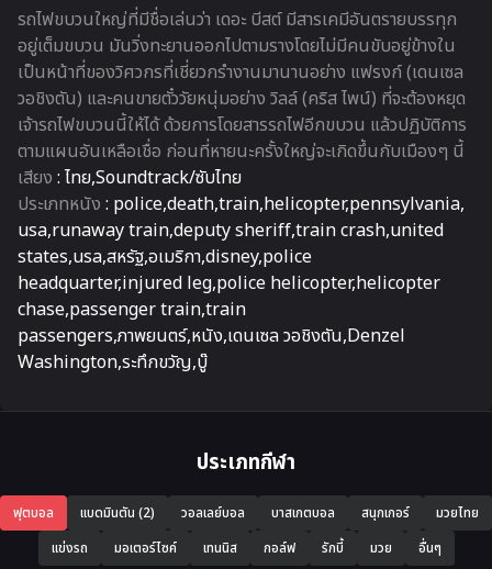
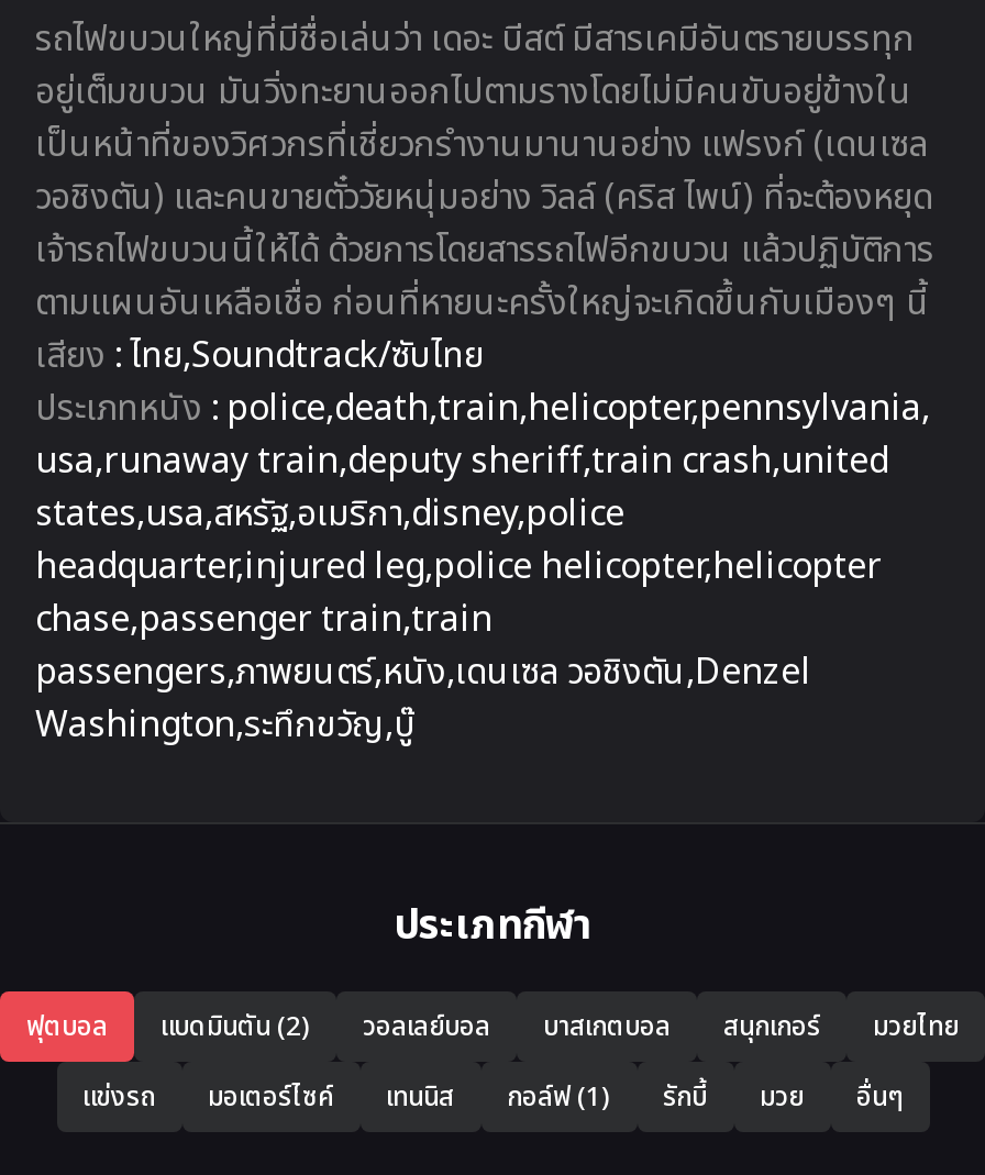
- กอล์ฟ
+ กอล์ฟ (1)
